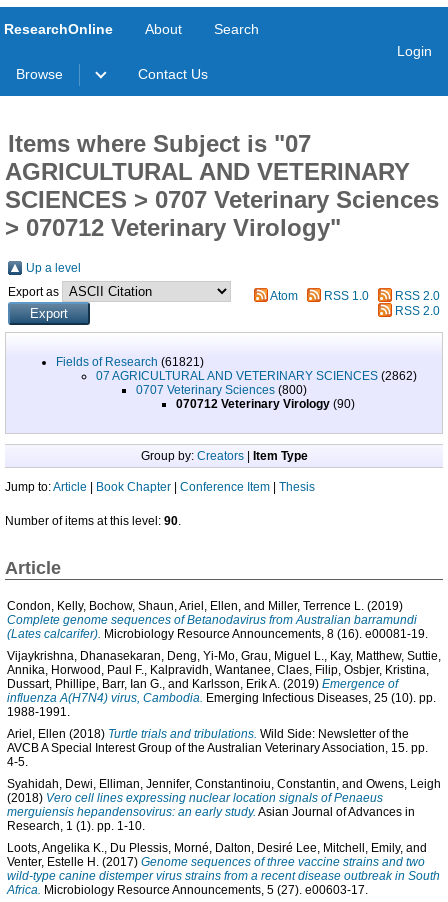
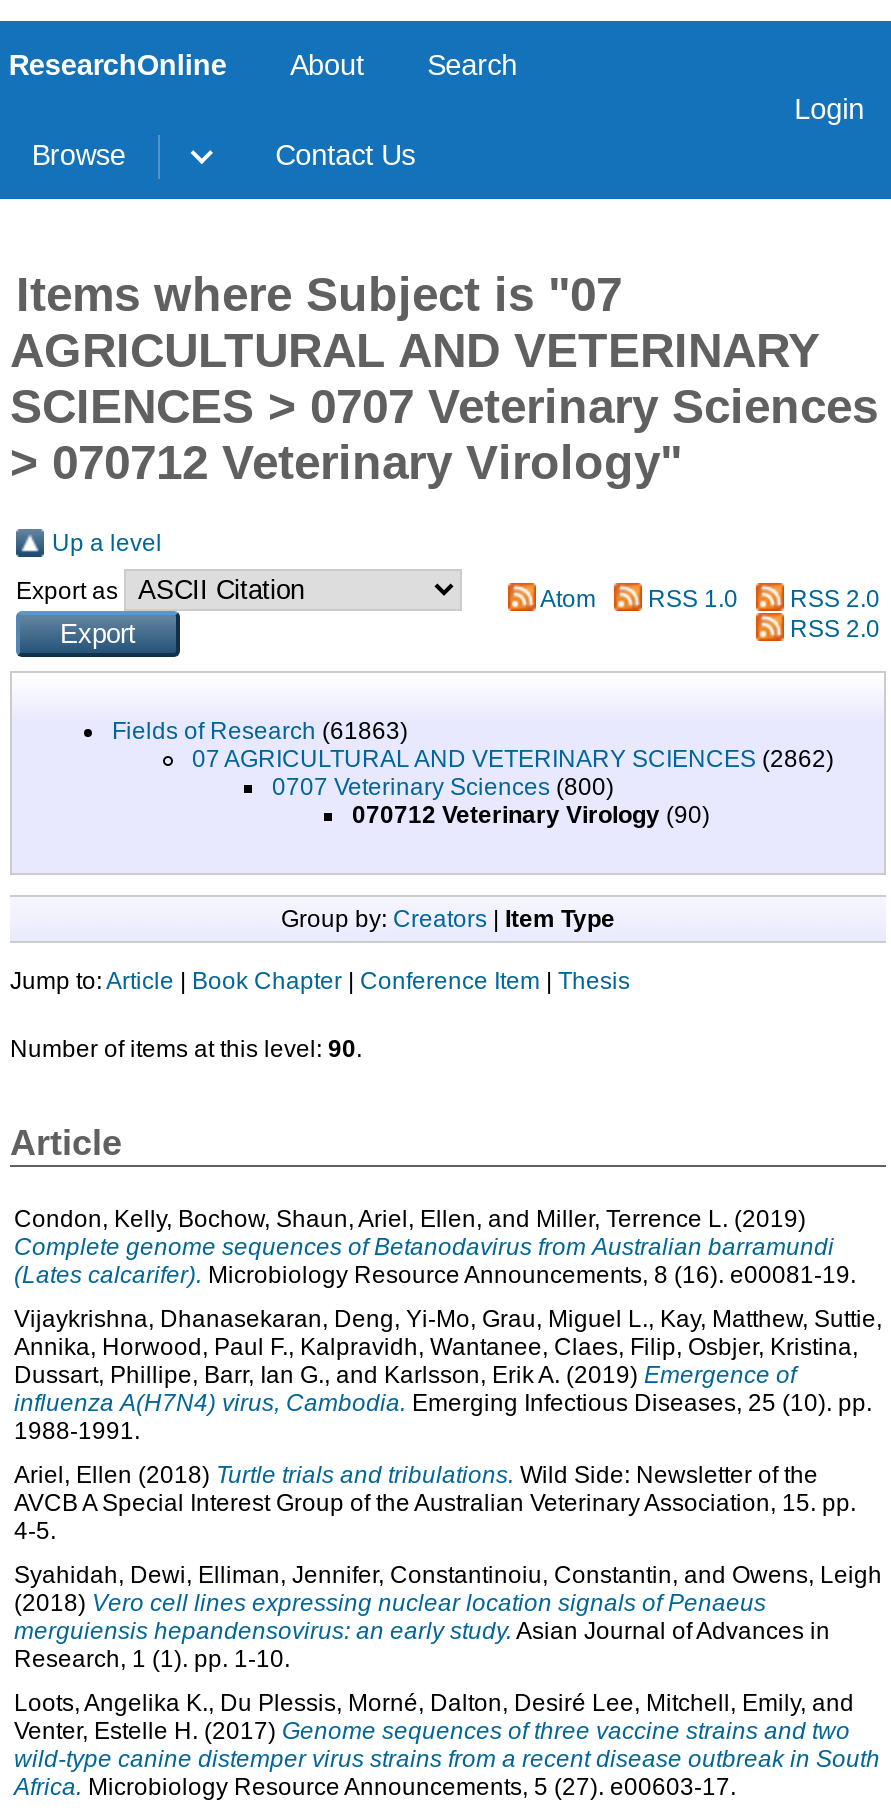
- Fields of Research (61821)
+ Fields of Research (61863)
